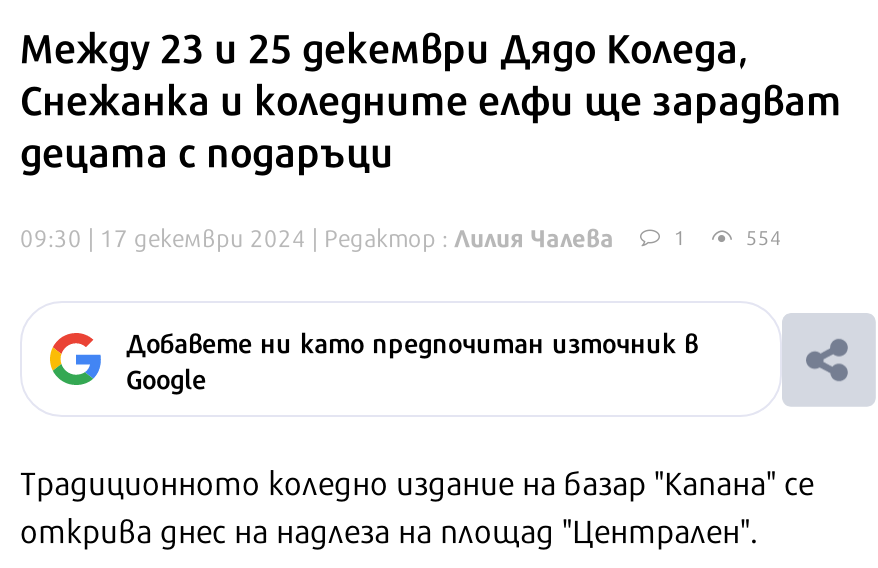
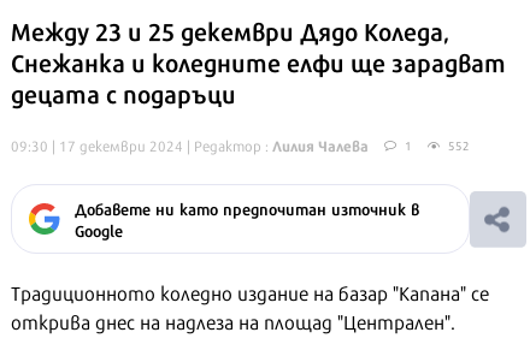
- 554
+ 552
